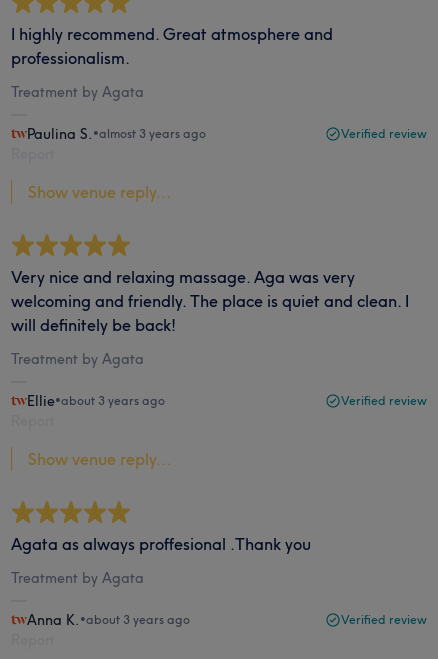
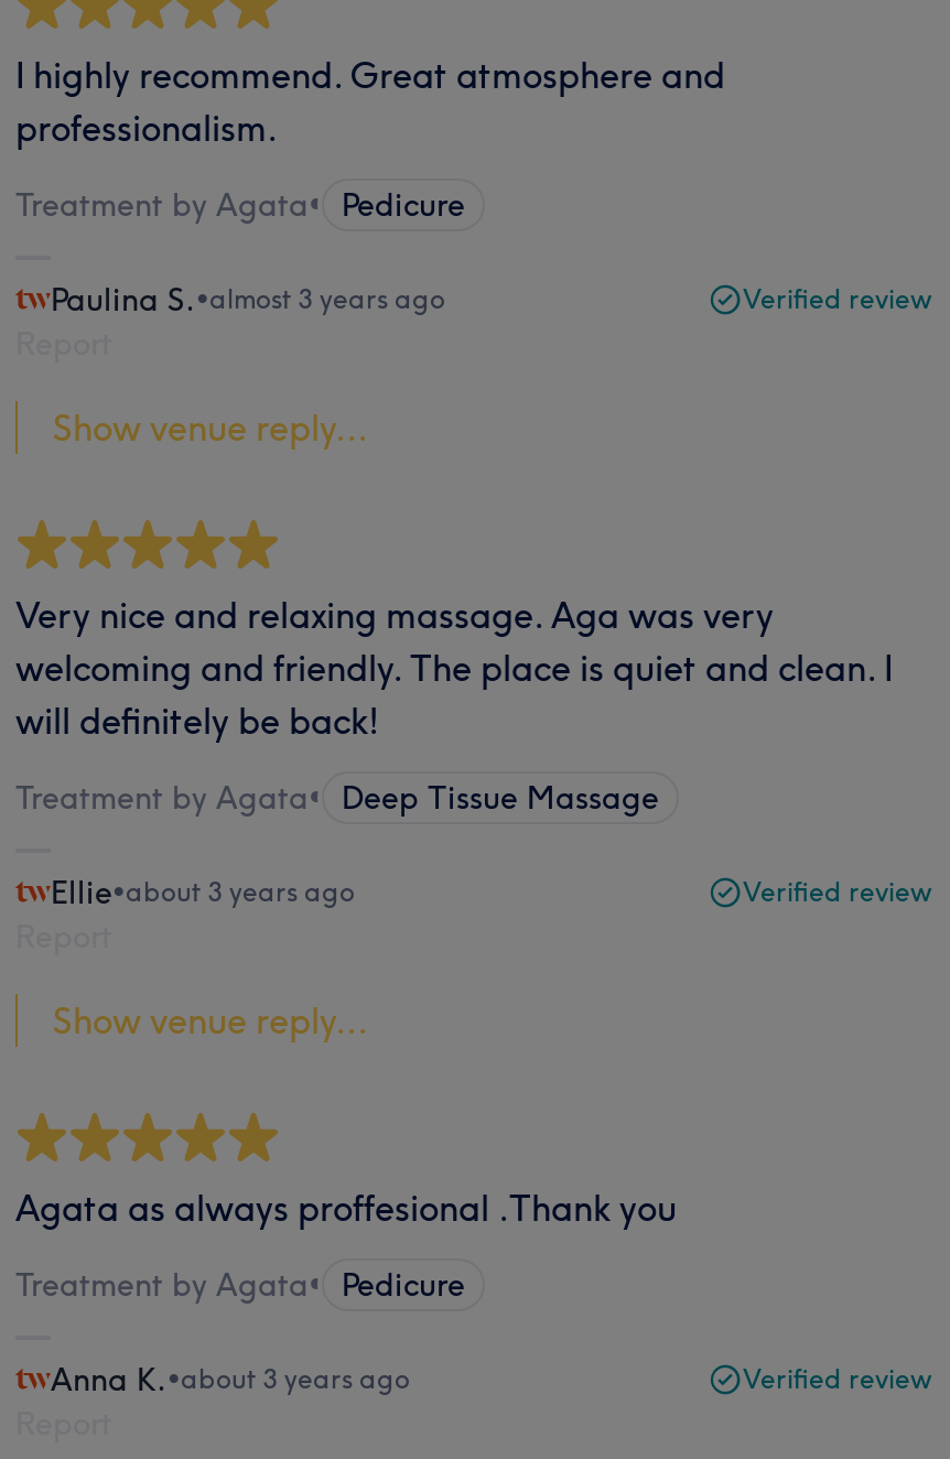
- Treatment by Agata
+ Treatment by Agata• Pedicure

- Treatment by Agata
+ Treatment by Agata• Deep Tissue Massage

- Treatment by Agata
+ Treatment by Agata• Pedicure
